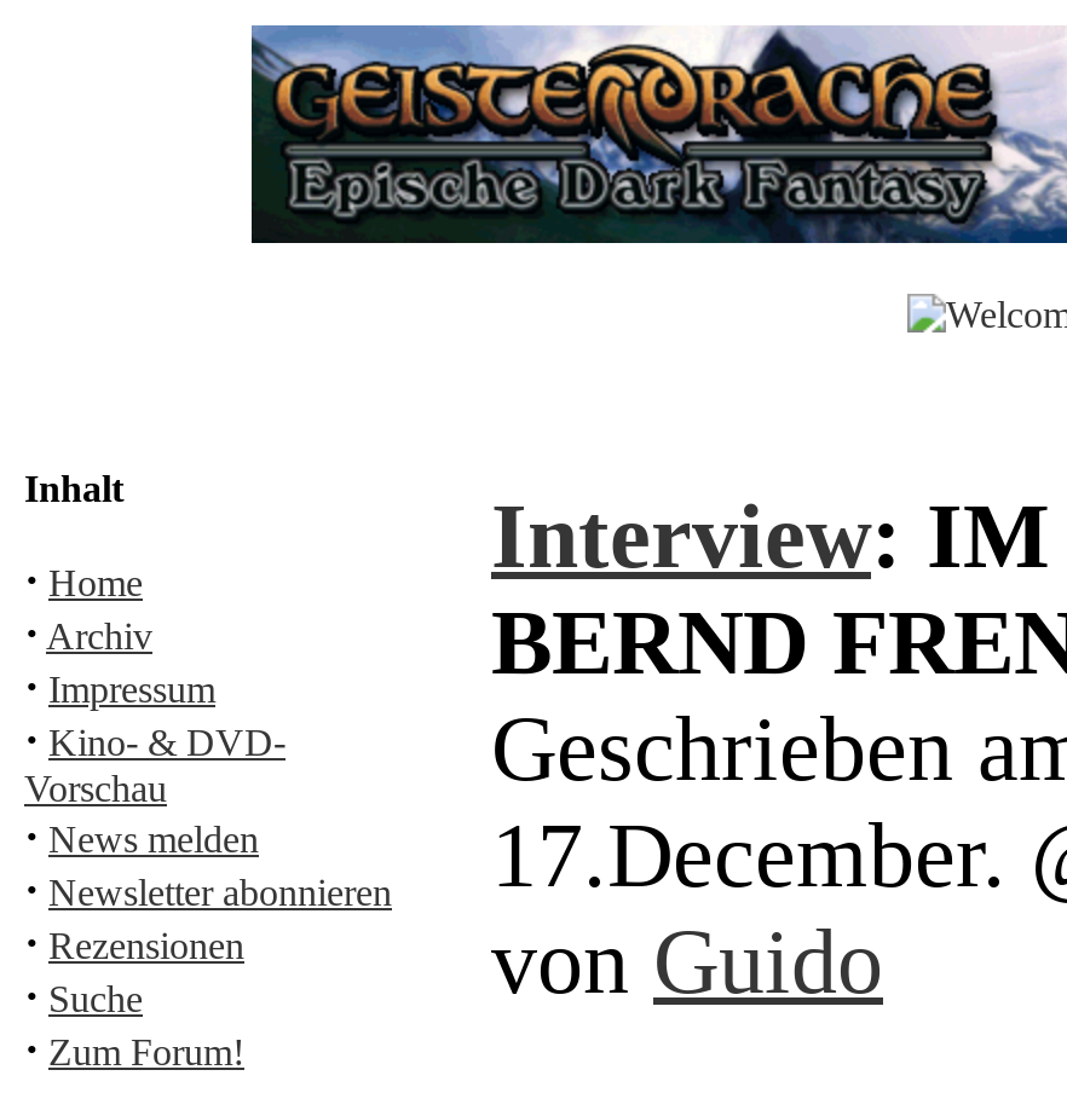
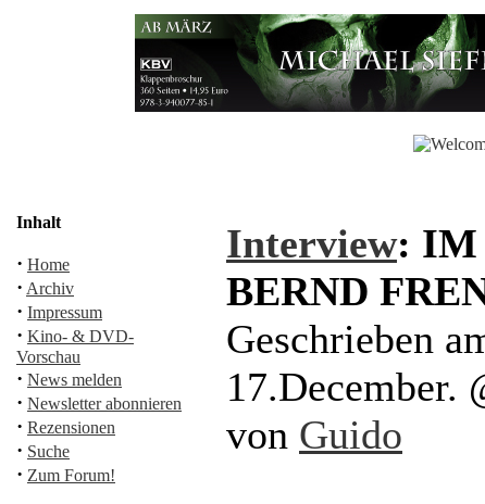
- [image]
+ [image]
